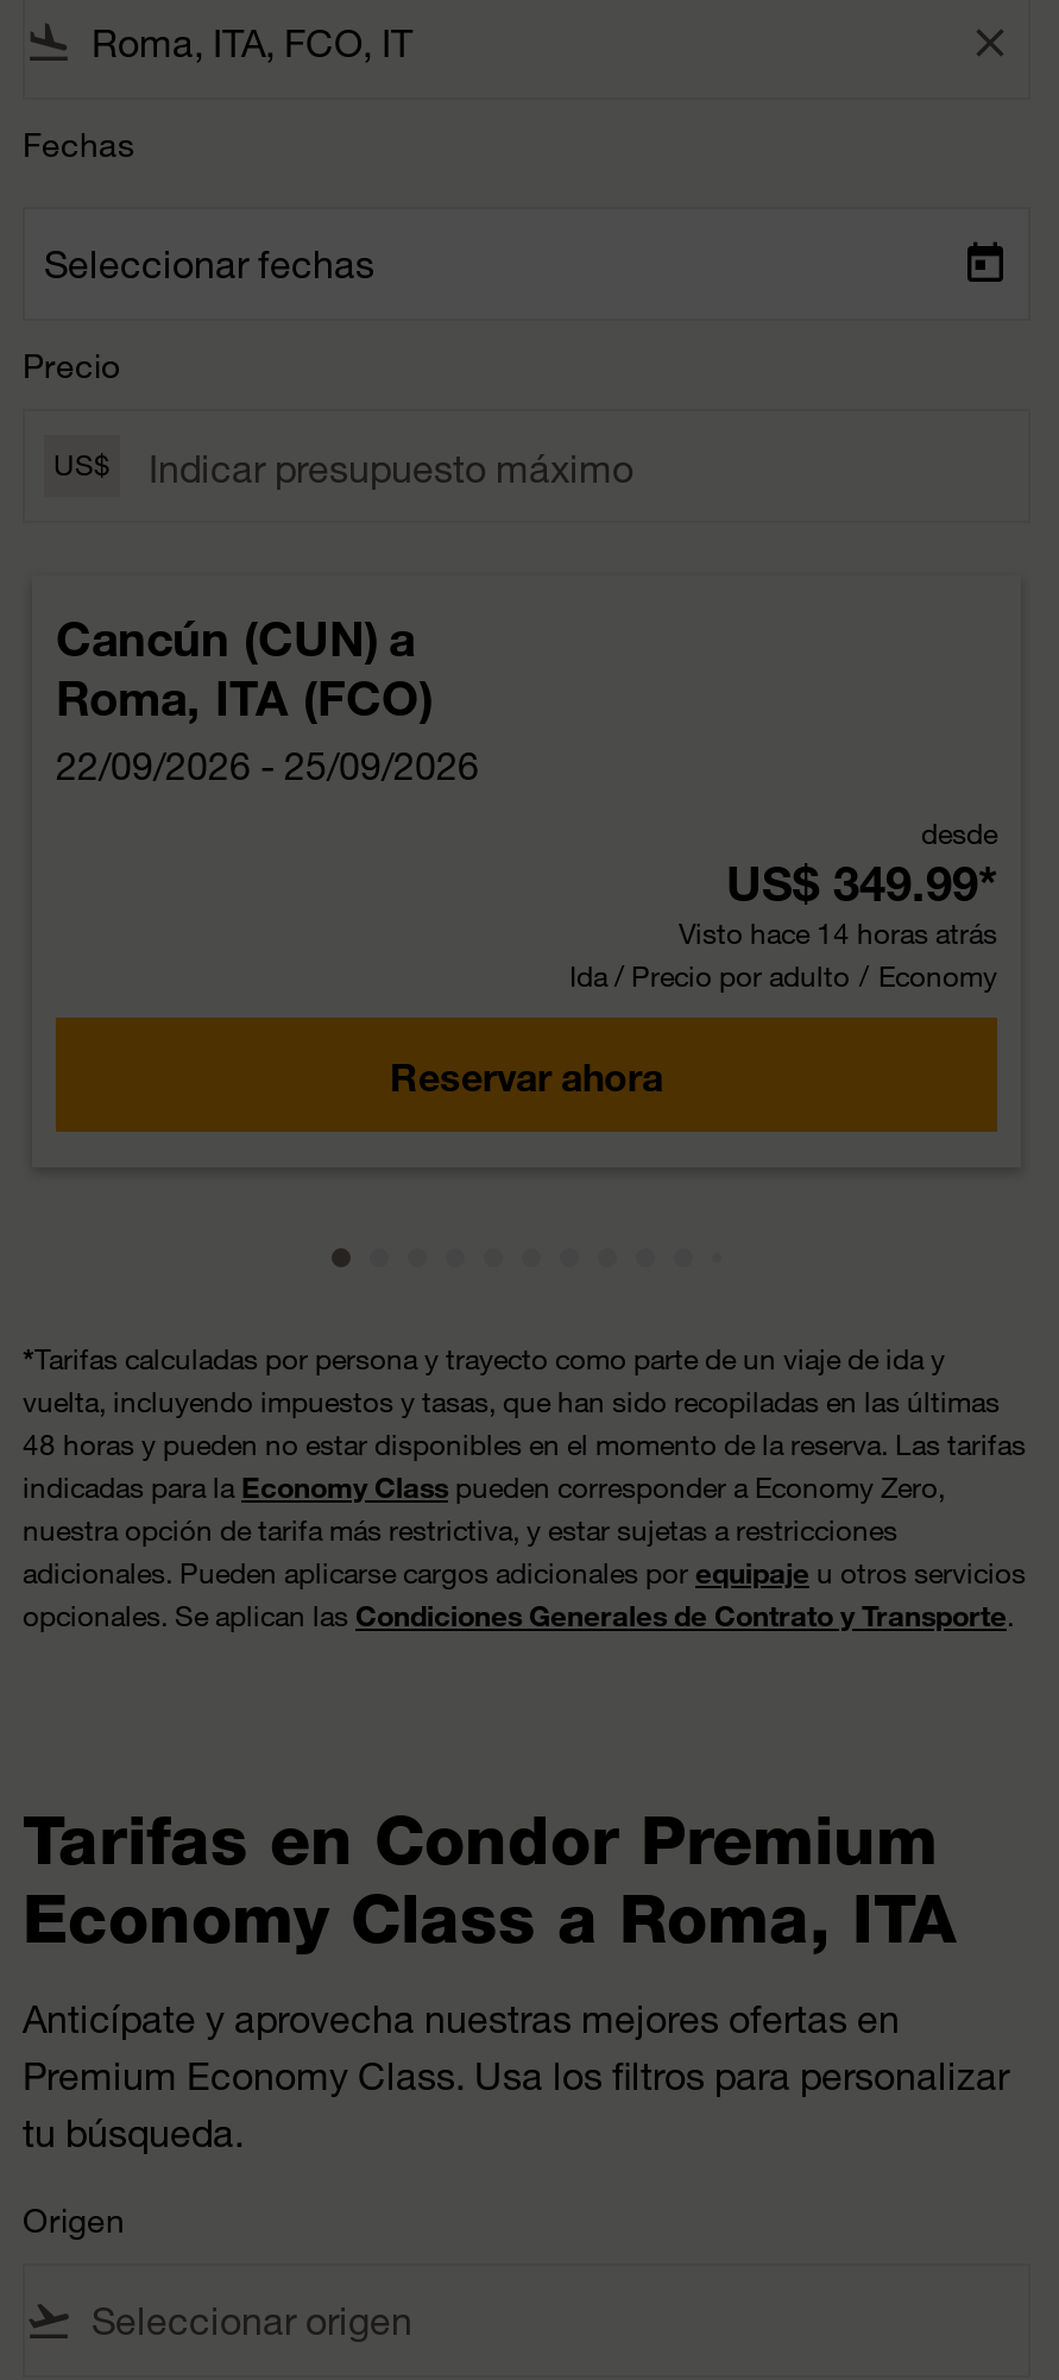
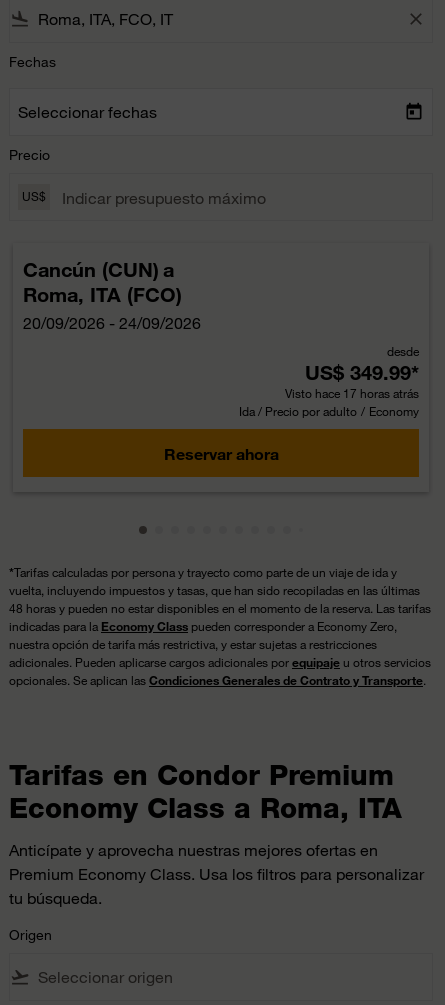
- 22/09/2026 - 25/09/2026
+ 20/09/2026 - 24/09/2026

- Visto hace 14 horas atrás
+ Visto hace 17 horas atrás
